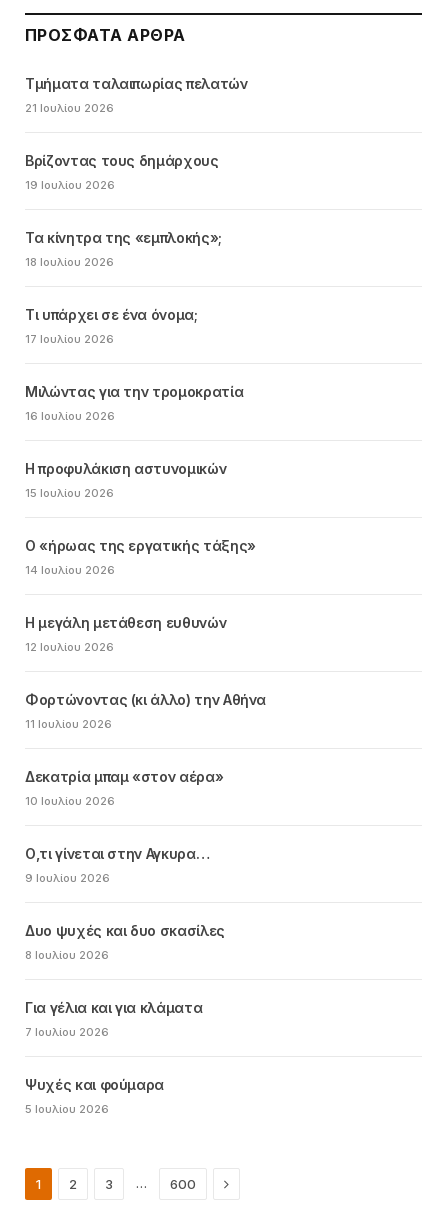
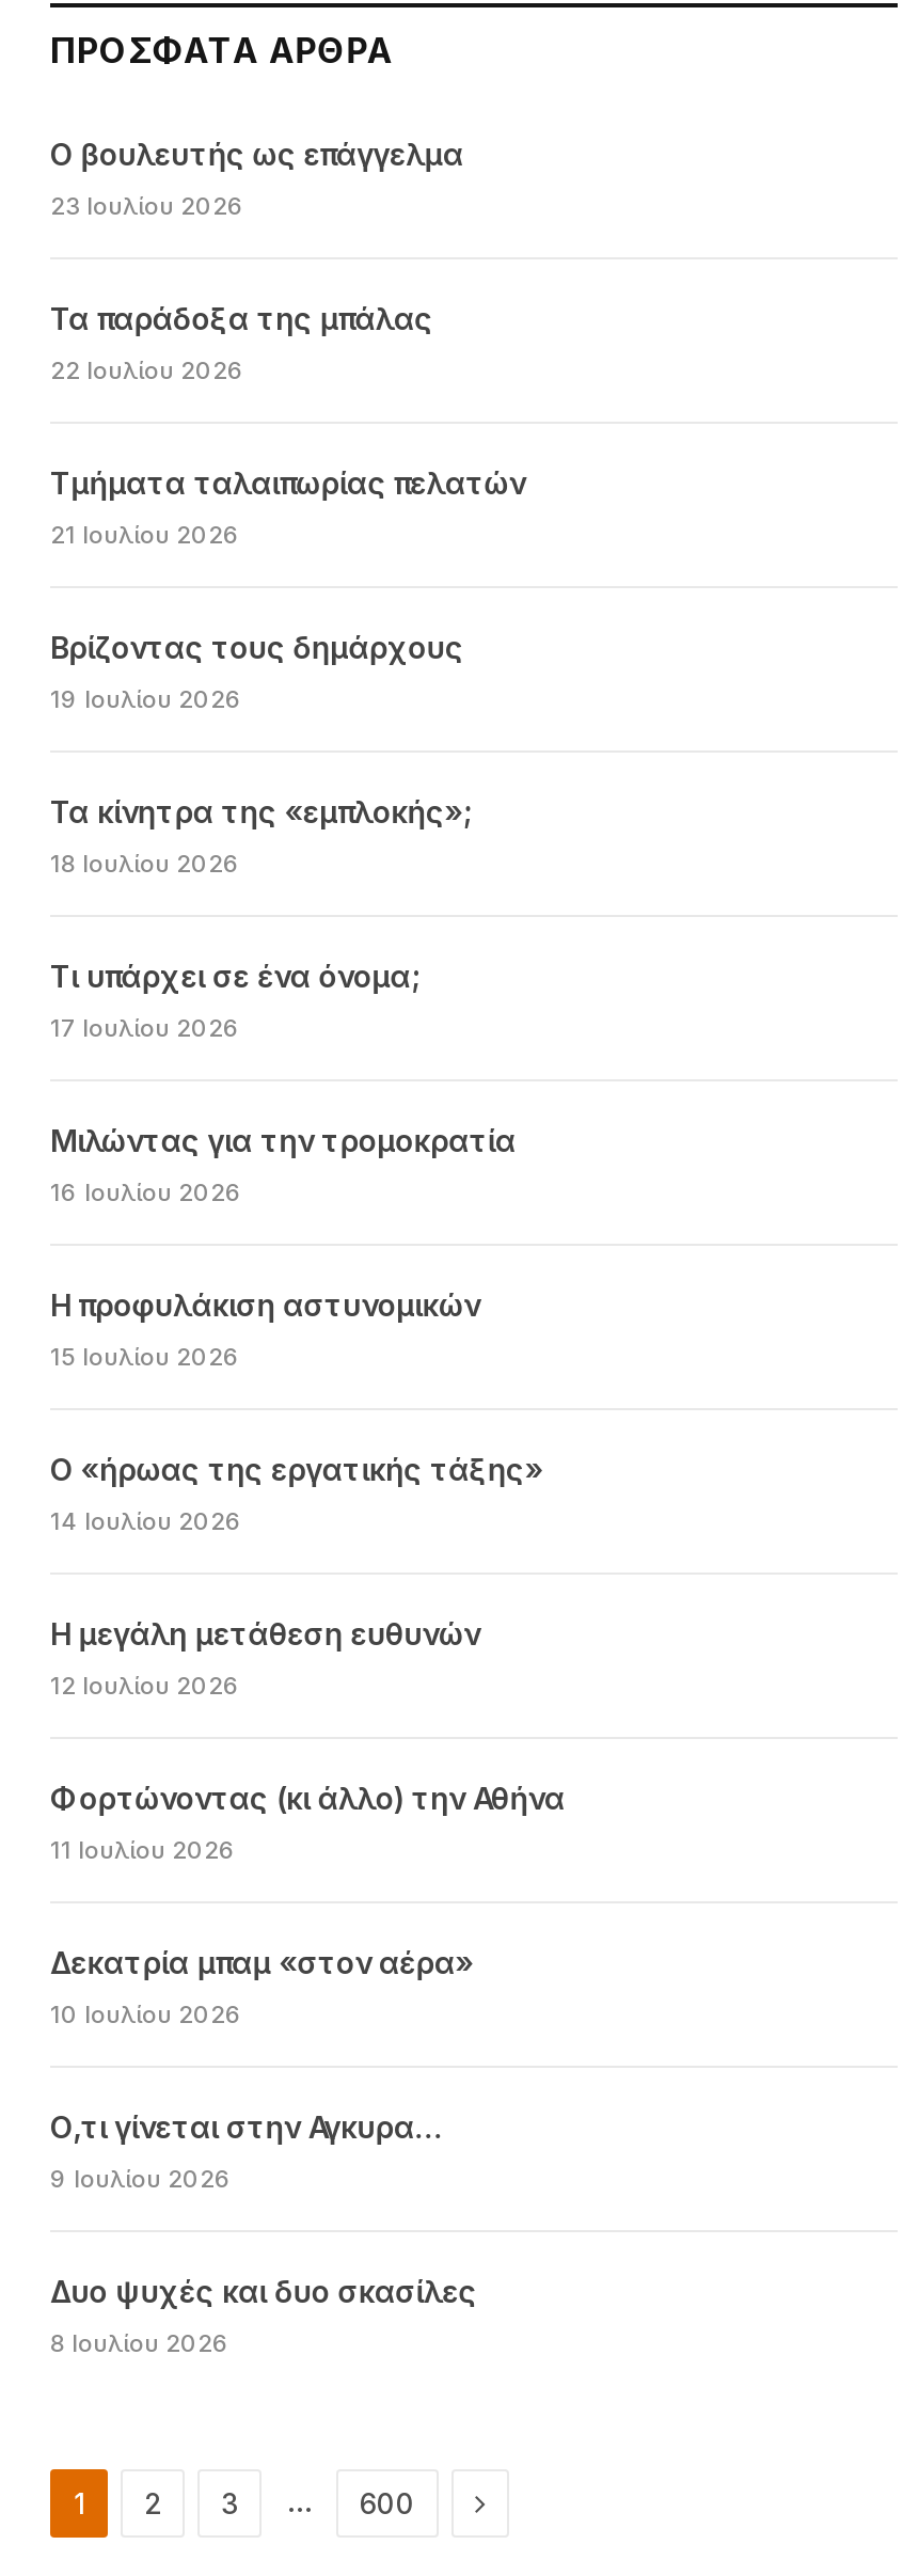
+ Ο βουλευτής ως επάγγελμα
+ 23 Ιουλίου 2026
+ Τα παράδοξα της μπάλας
+ 22 Ιουλίου 2026

moved down: Τμήματα ταλαιπωρίας πελατών | 21 Ιουλίου 2026 | Βρίζοντας τους δημάρχους | ... | Δυο ψυχές και δυο σκασίλες | 8 Ιουλίου 2026

- Για γέλια και για κλάματα
- 7 Ιουλίου 2026
- Ψυχές και φούμαρα
- 5 Ιουλίου 2026
